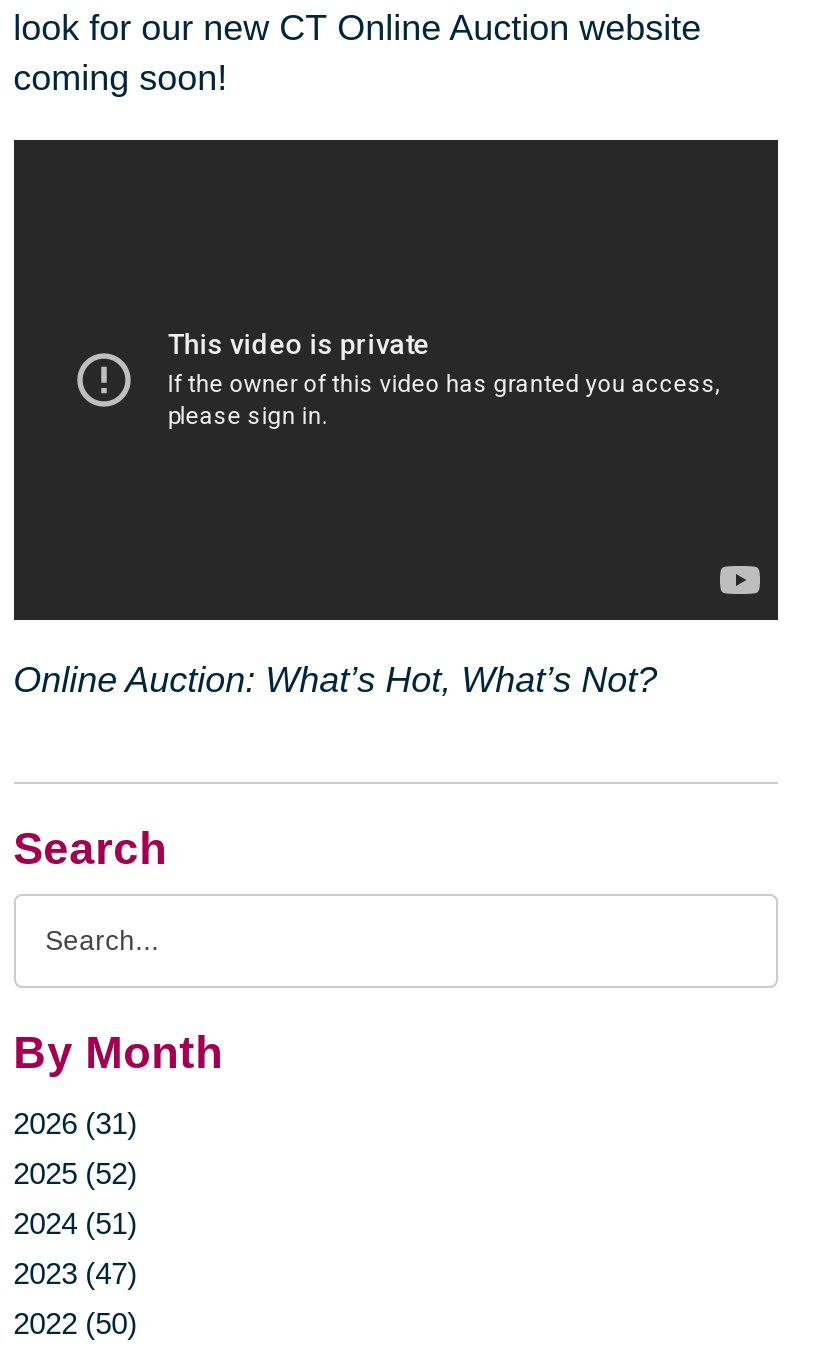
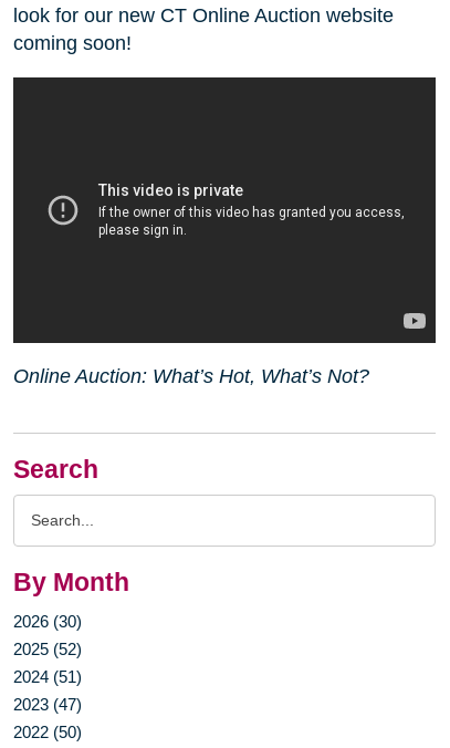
- 2026 (31)
+ 2026 (30)
